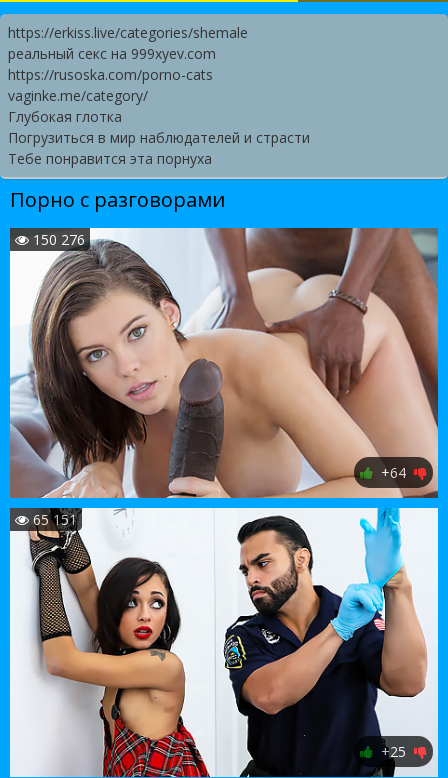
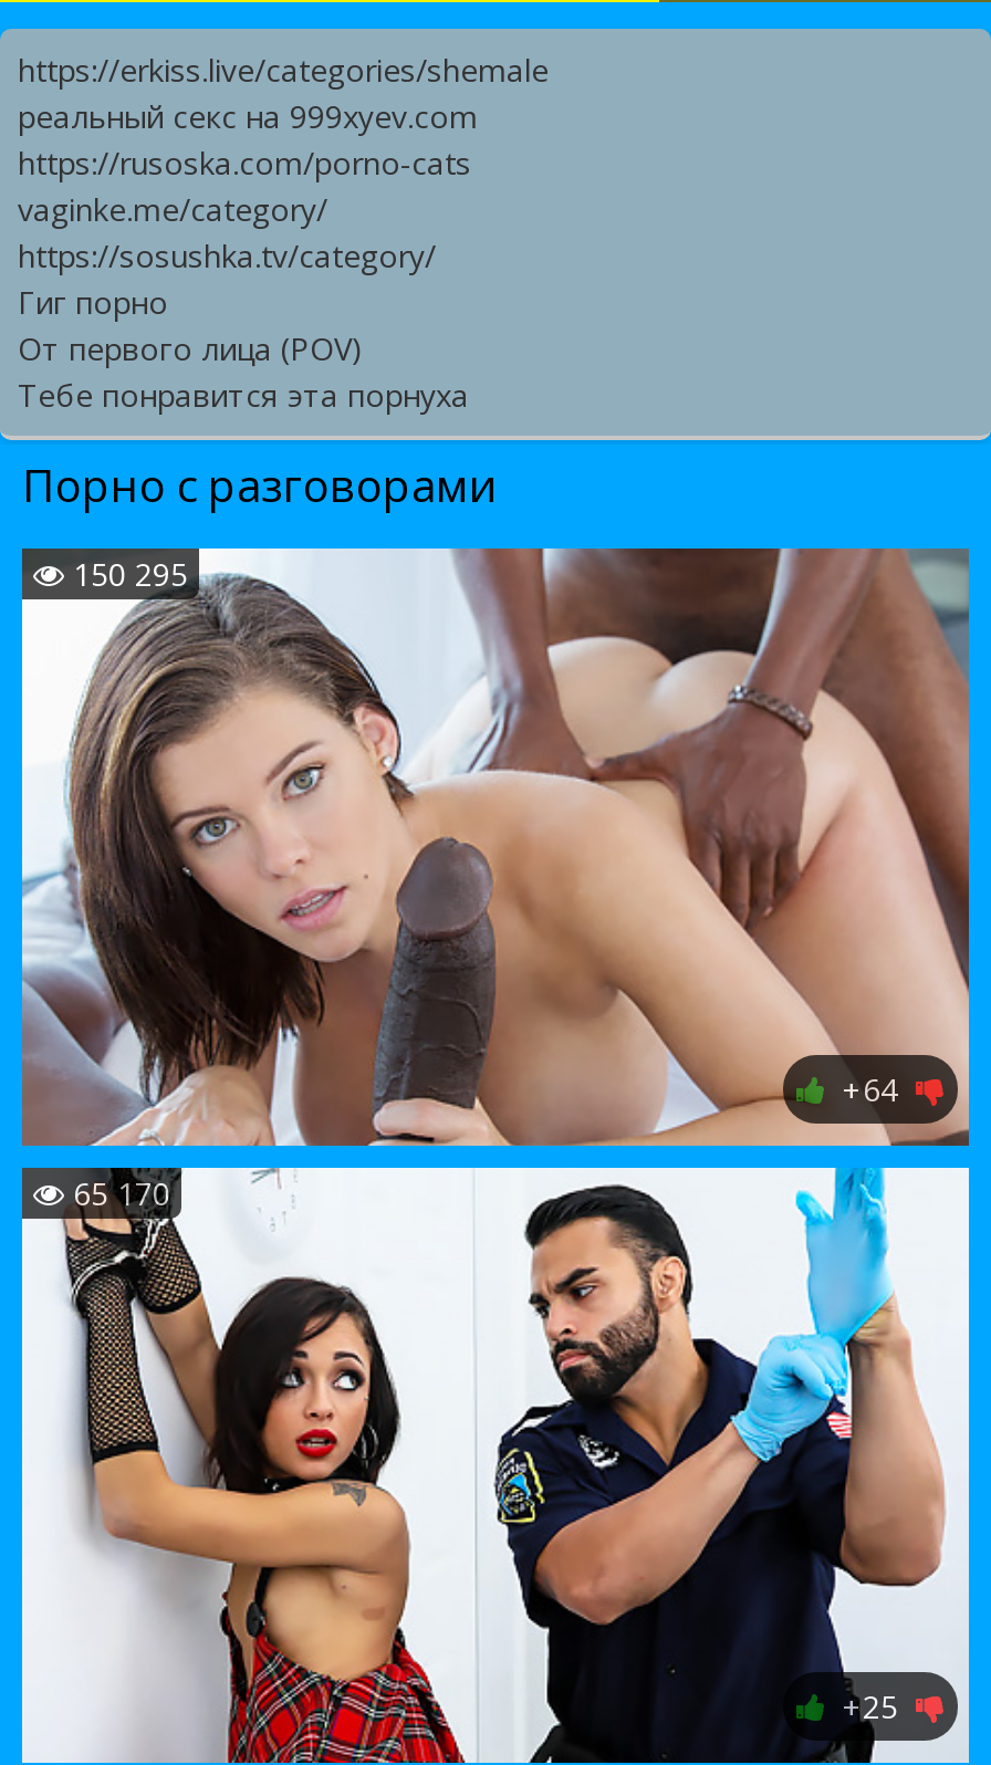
- Глубокая глотка
- Погрузиться в мир наблюдателей и страсти
+ https://sosushka.tv/category/
+ Гиг порно
+ От первого лица (POV)

- 150 276
+ 150 295

- 65 151
+ 65 170
